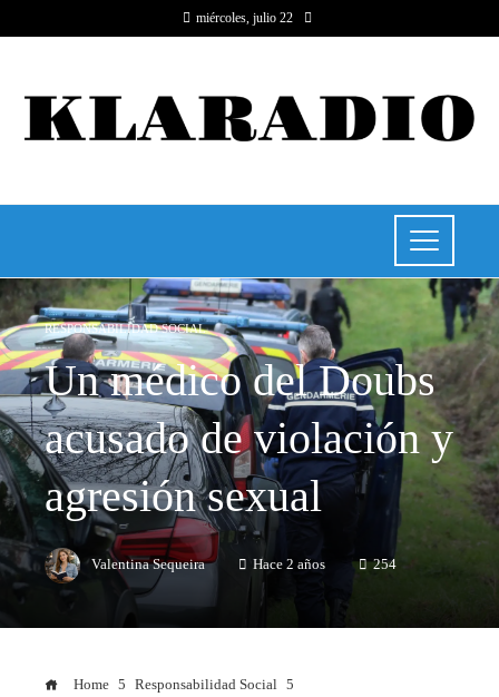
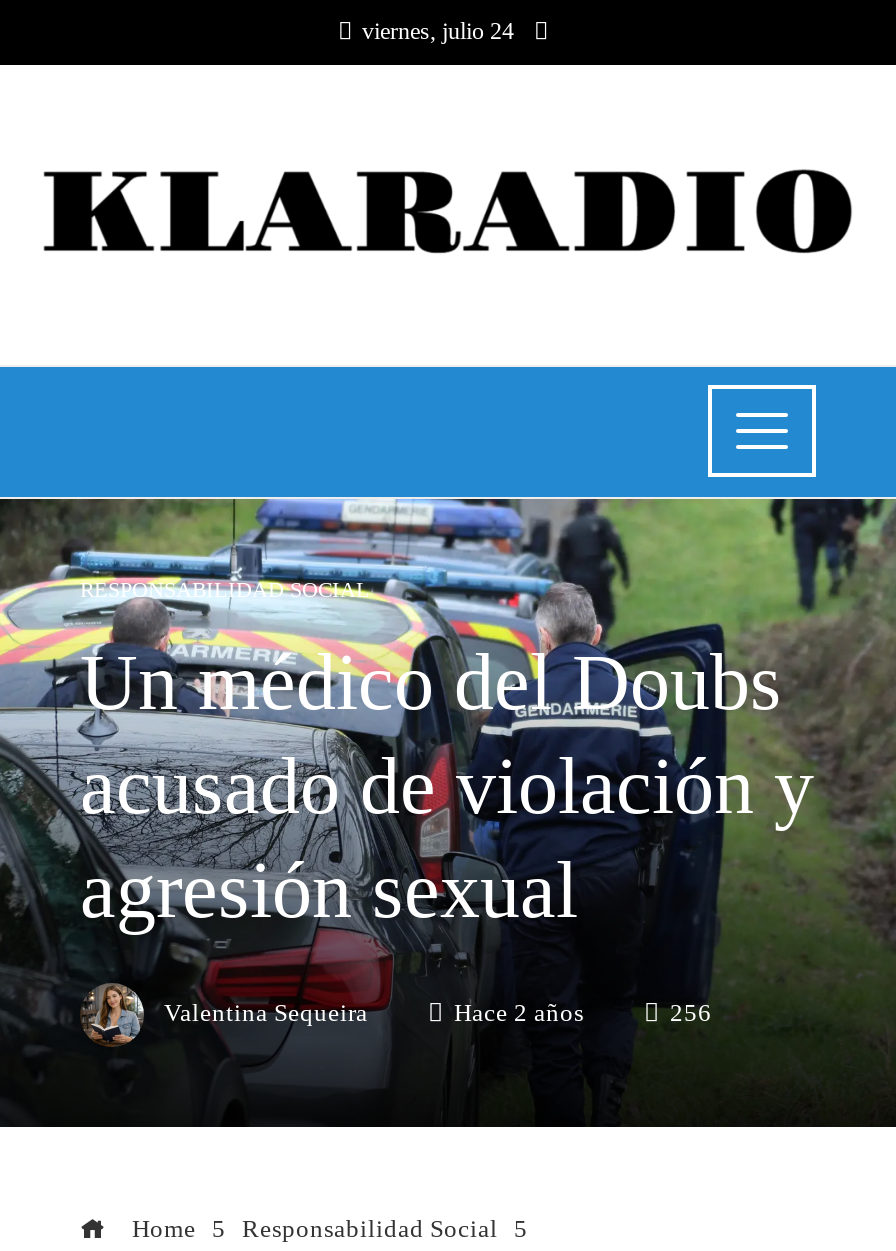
- miércoles, julio 22
+ viernes, julio 24

- 254
+ 256
